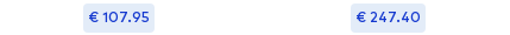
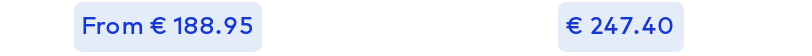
- € 107.95
+ From € 188.95
